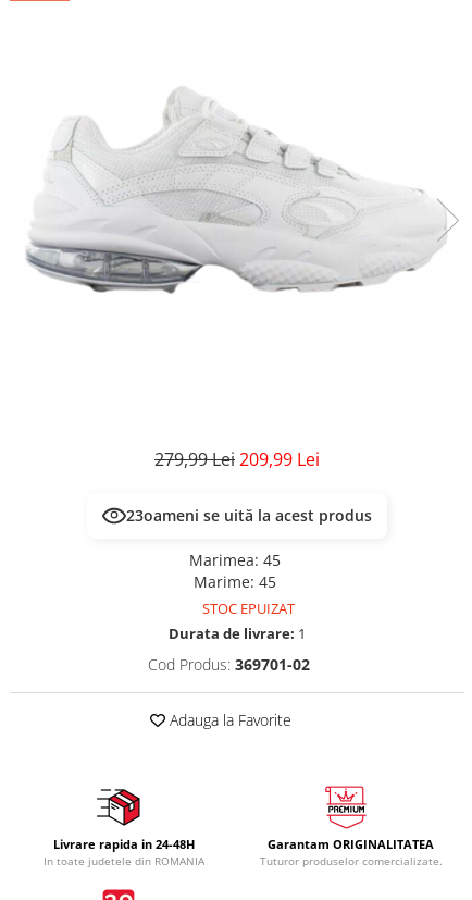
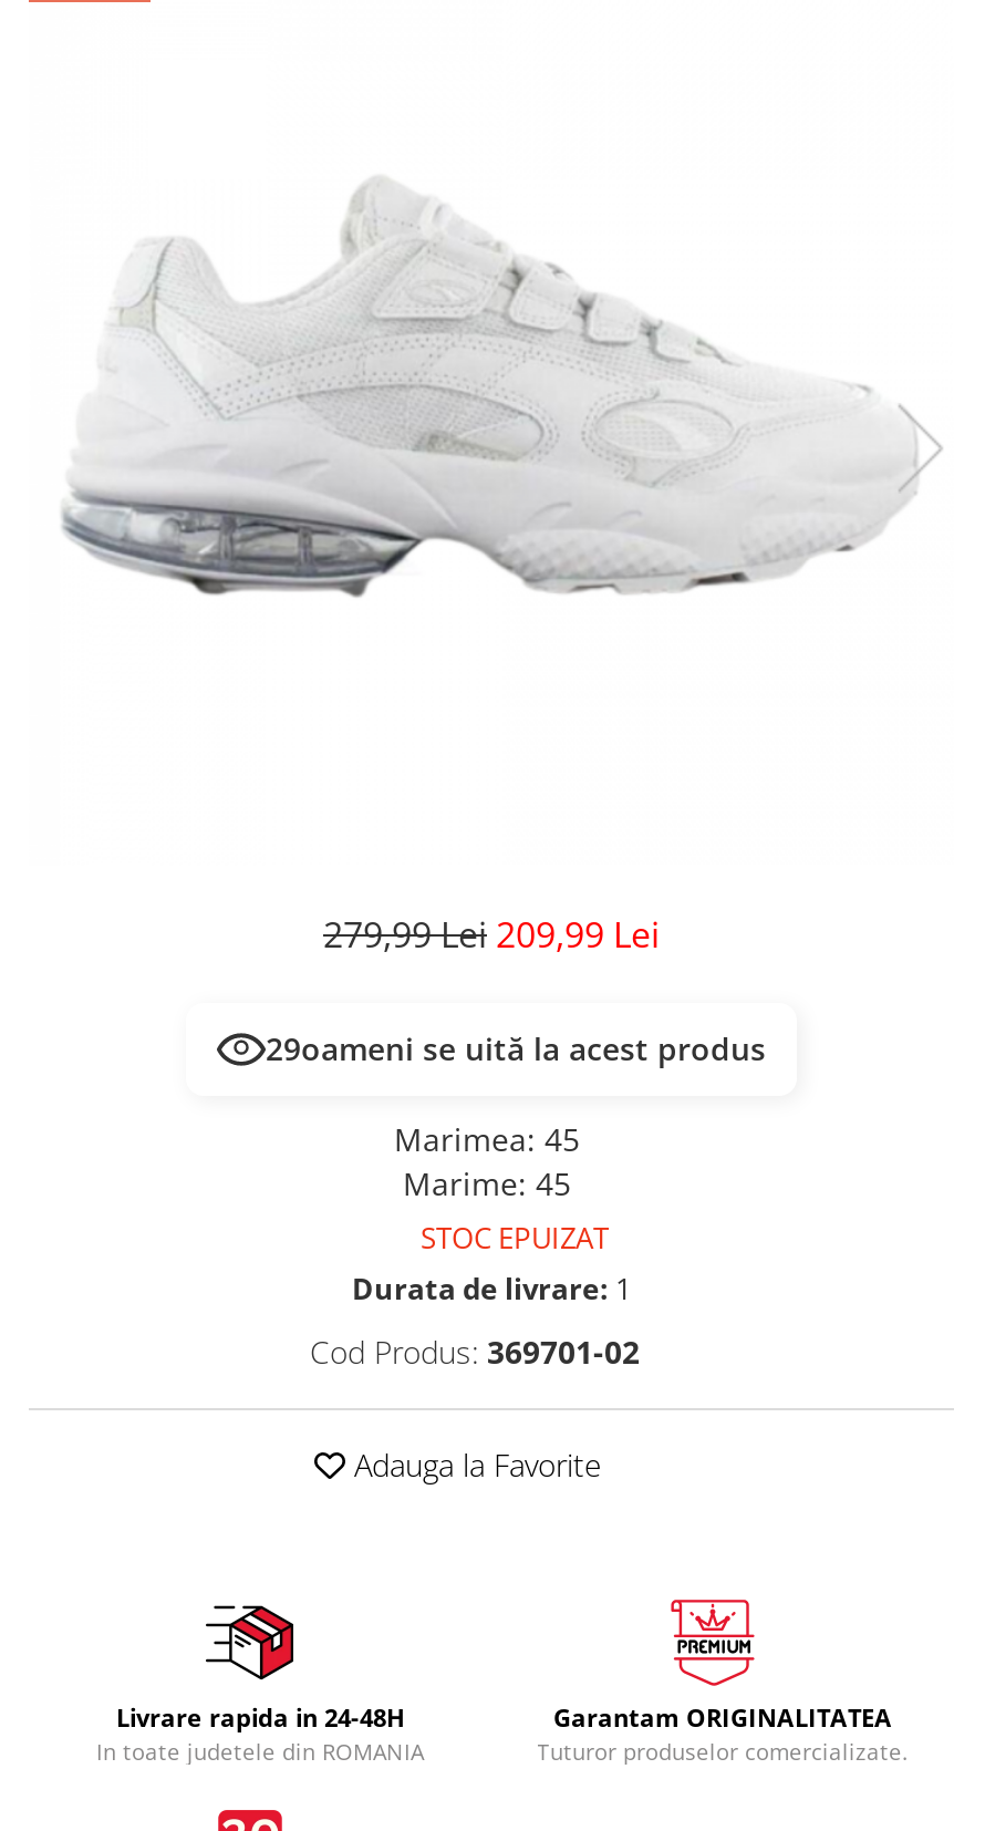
- 23oameni se uită la acest produs
+ 29oameni se uită la acest produs
